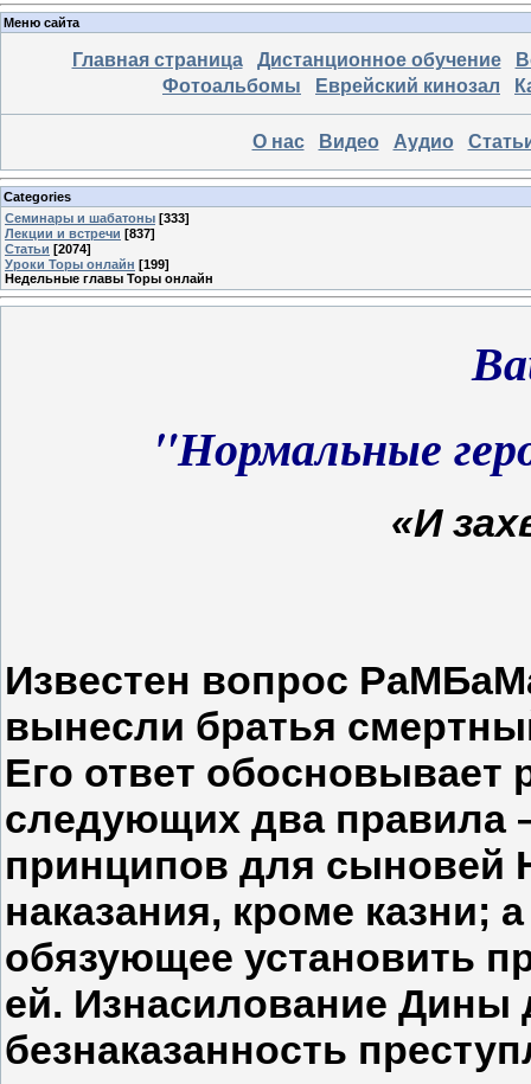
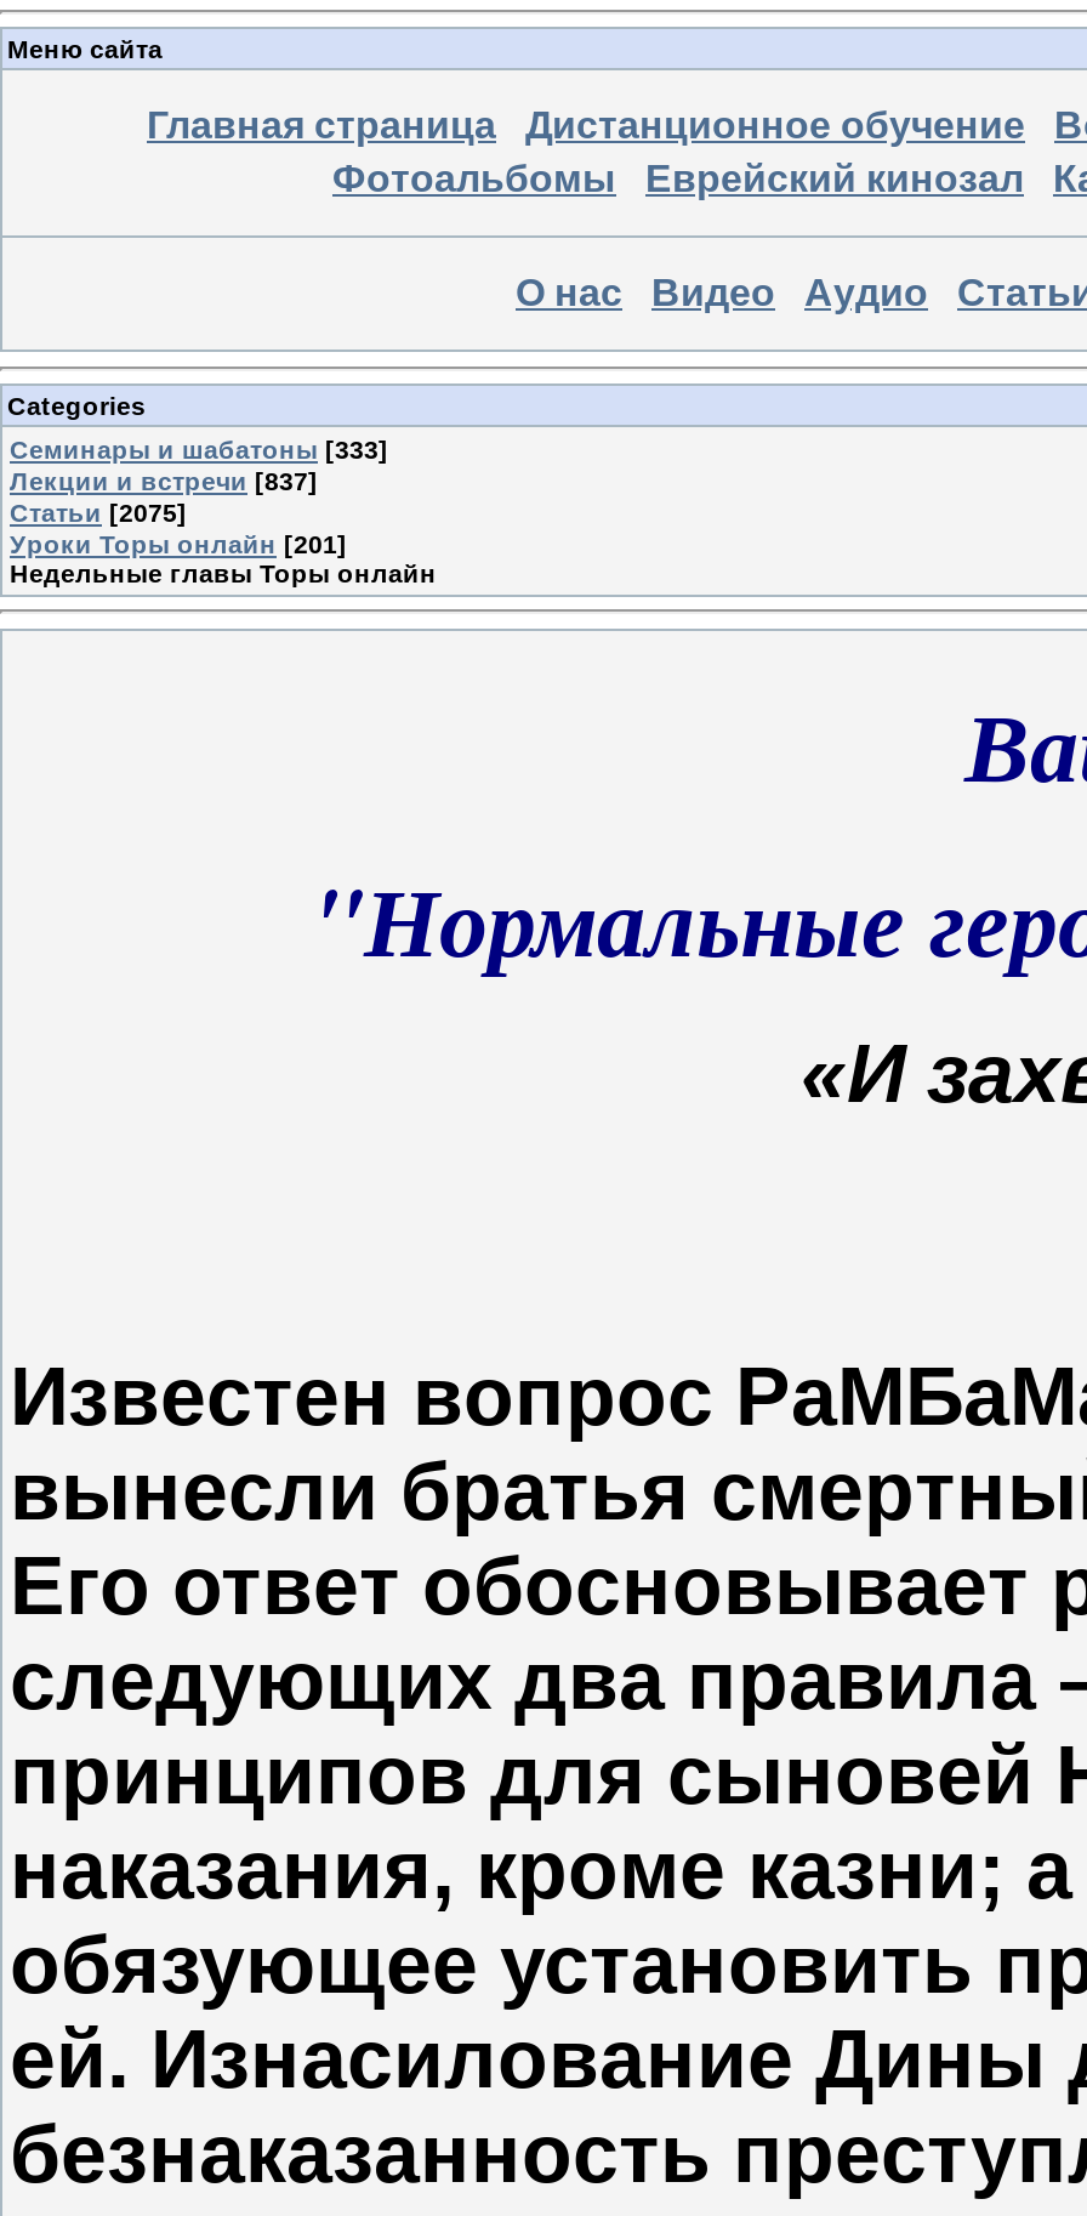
- Статьи [2074]
+ Статьи [2075]

- Уроки Торы онлайн [199]
+ Уроки Торы онлайн [201]
